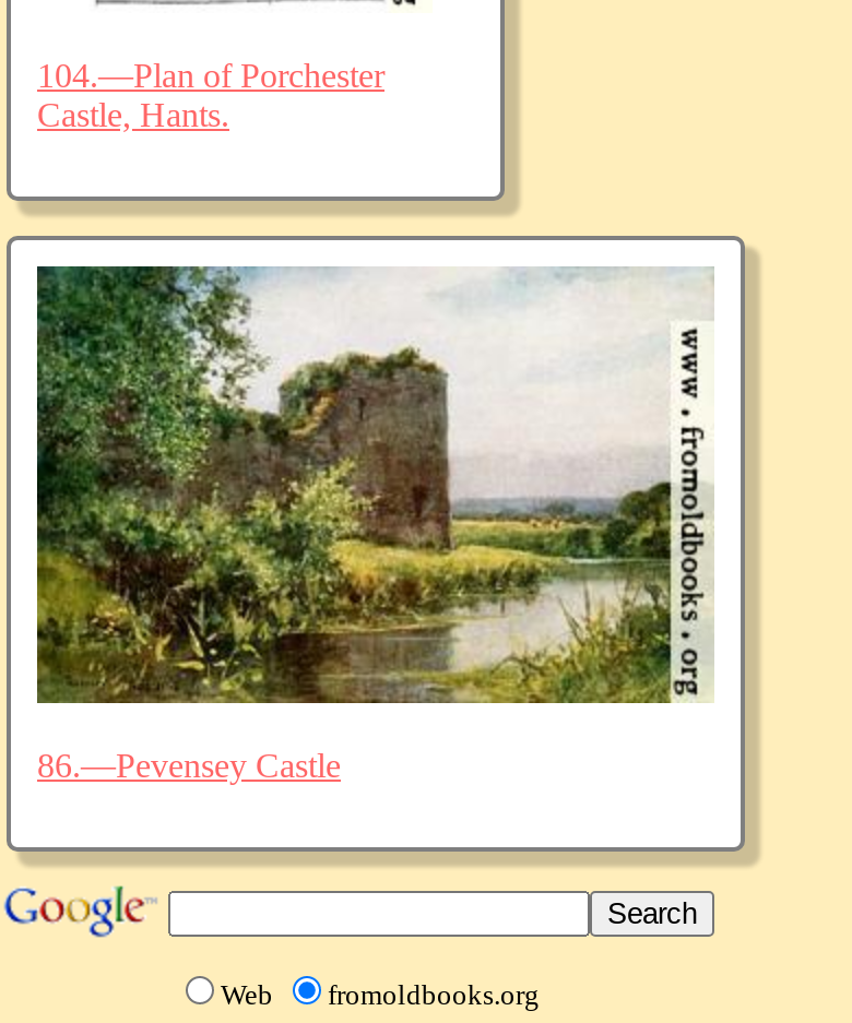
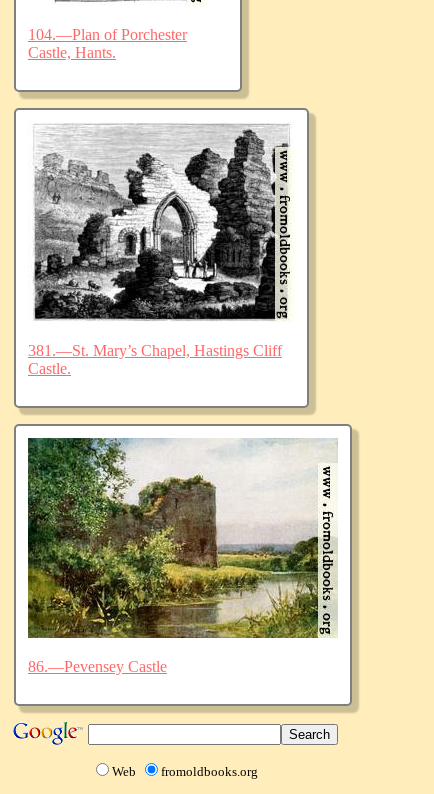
+ [image]
+ 381.—St. Mary’s Chapel, Hastings Cliff
+ Castle.
